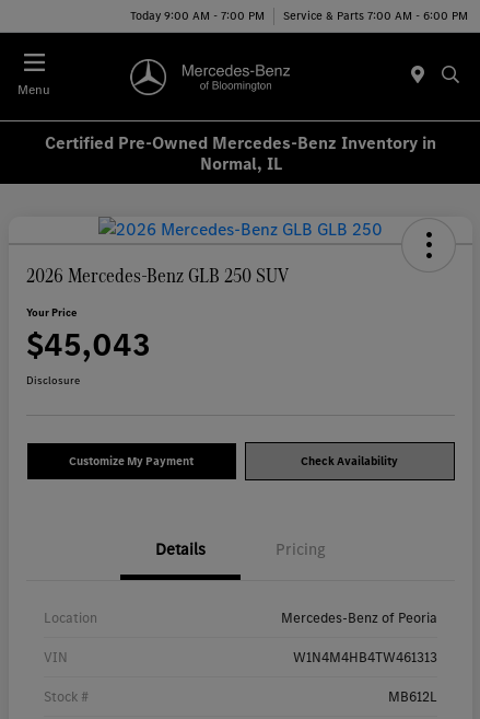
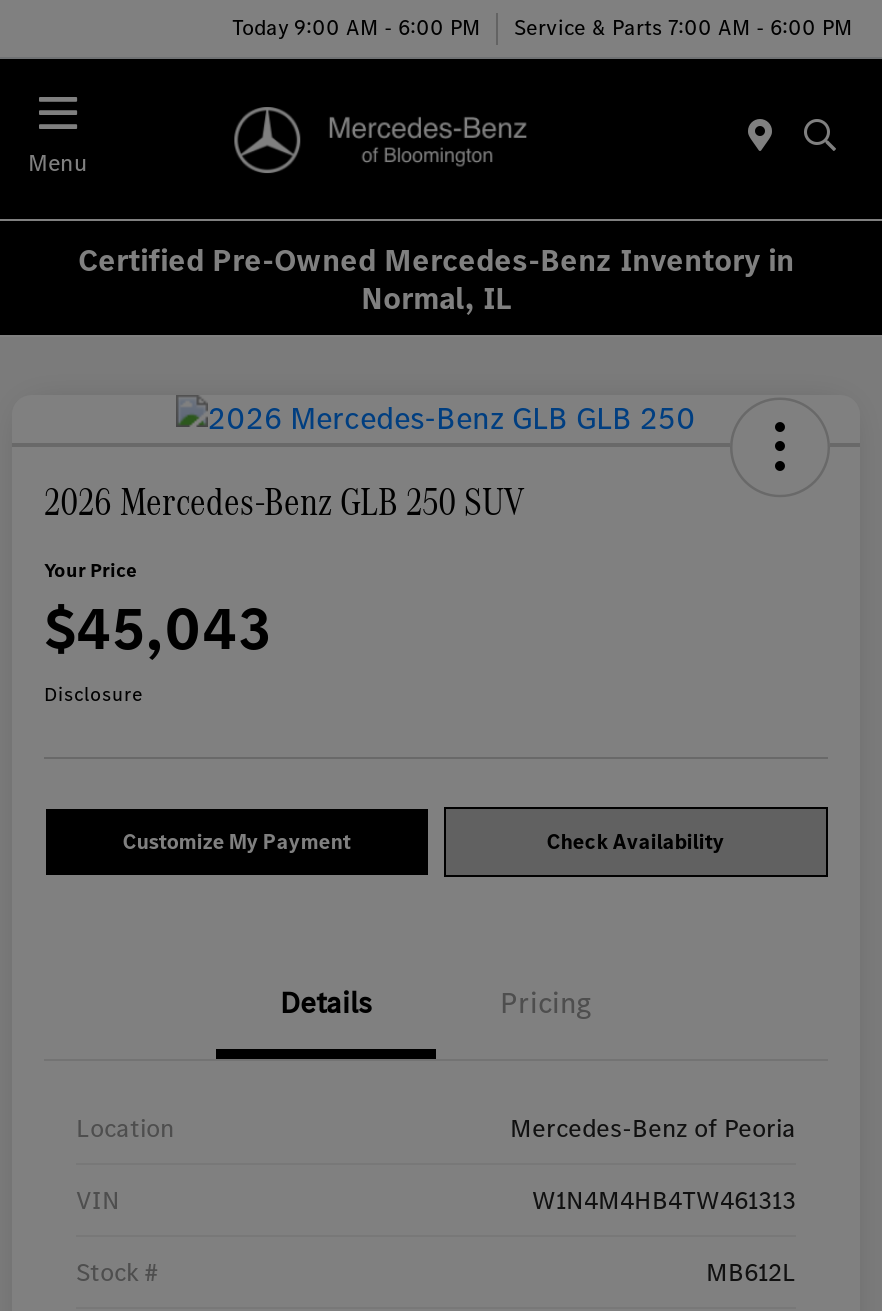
- Today 9:00 AM - 7:00 PM Service & Parts 7:00 AM - 6:00 PM
+ Today 9:00 AM - 6:00 PM Service & Parts 7:00 AM - 6:00 PM
